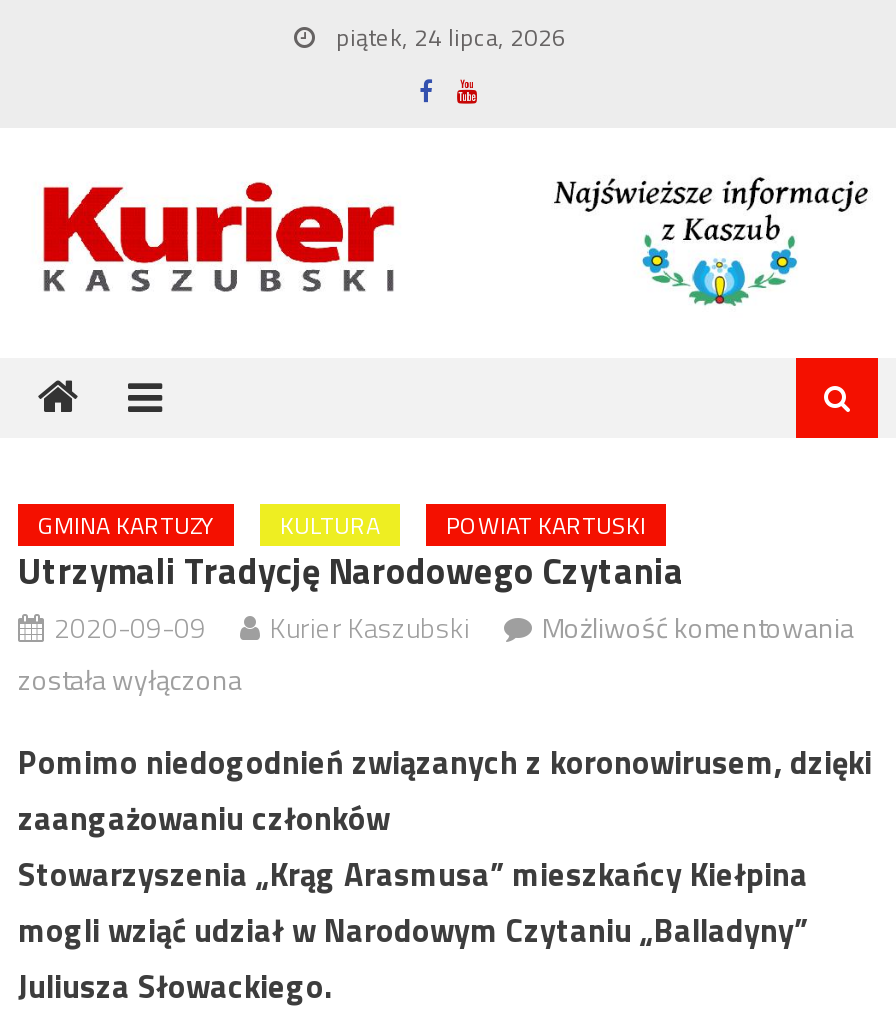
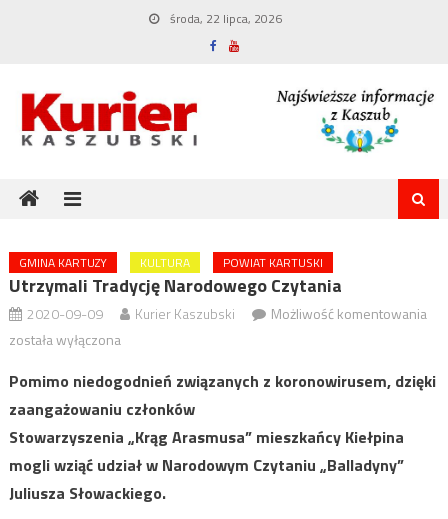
- piątek, 24 lipca, 2026
+ środa, 22 lipca, 2026
